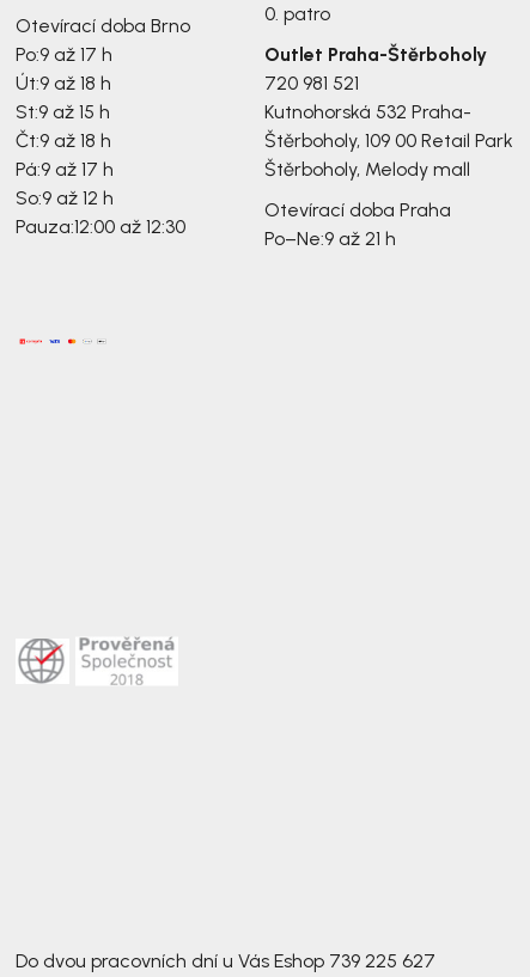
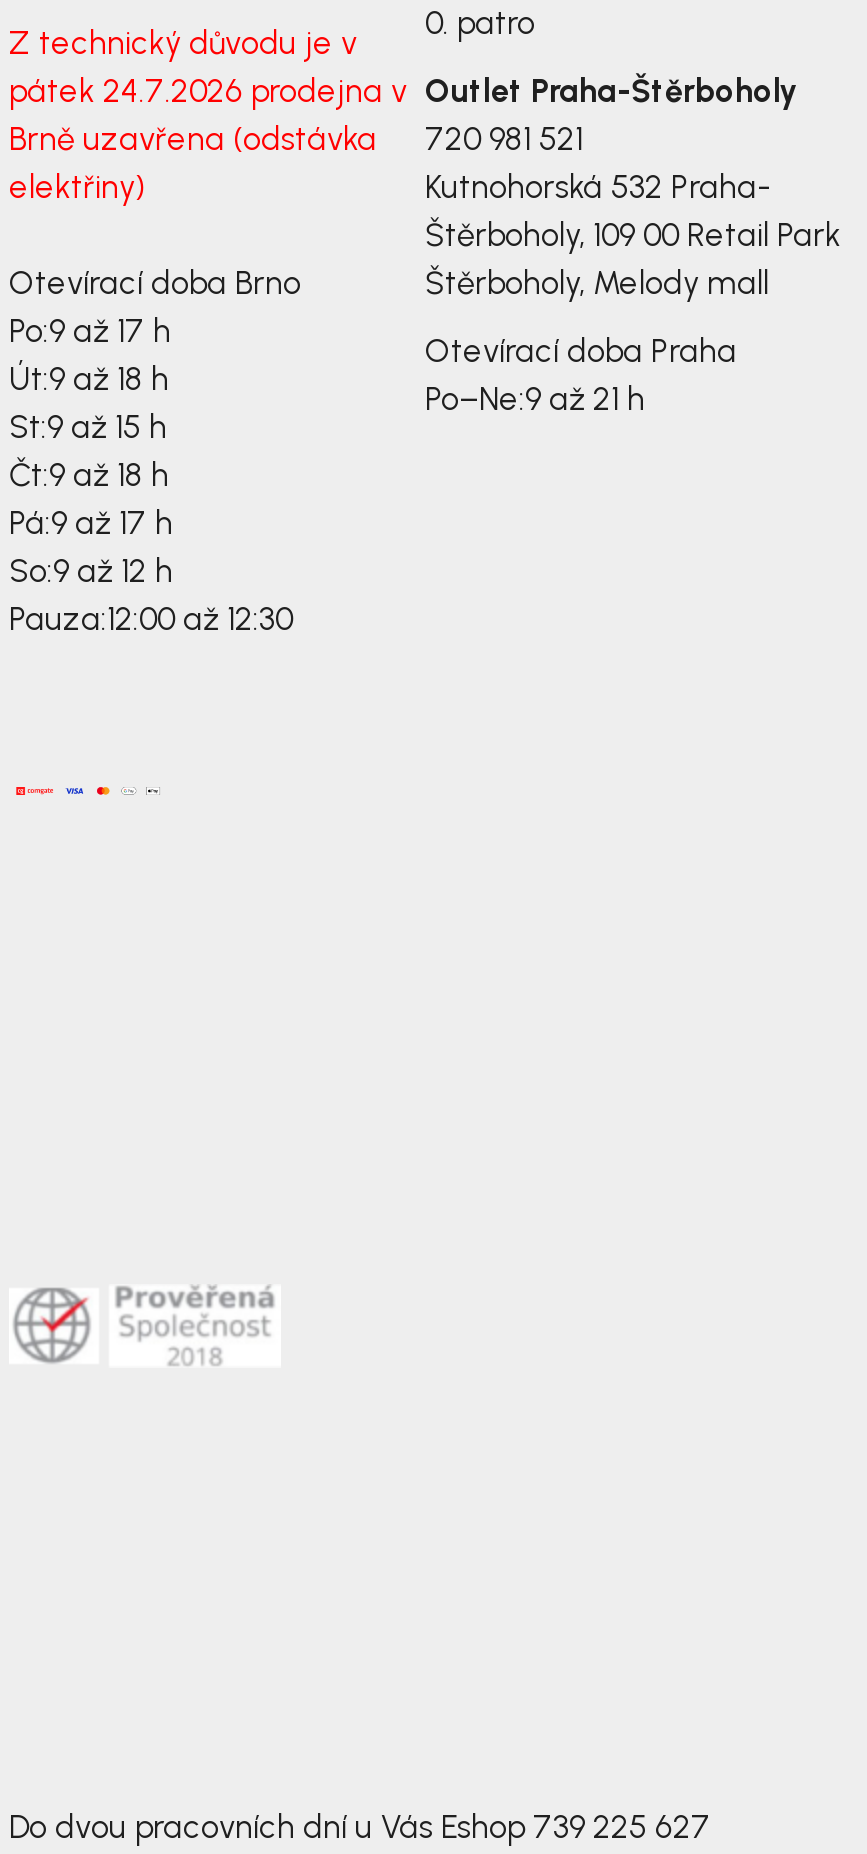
+ Z technický důvodu je v
+ pátek 24.7.2026 prodejna v
+ Brně uzavřena (odstávka
+ elektřiny)
